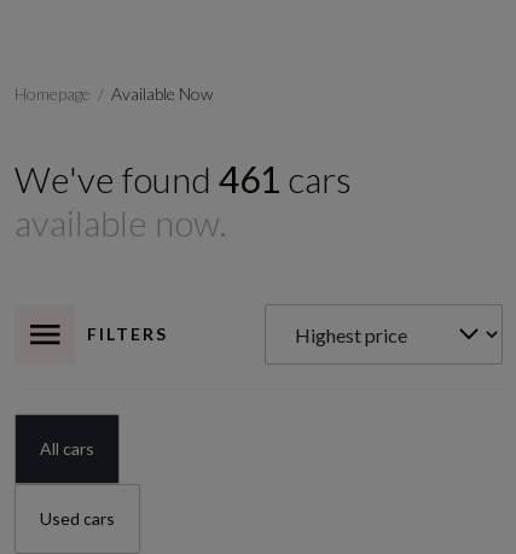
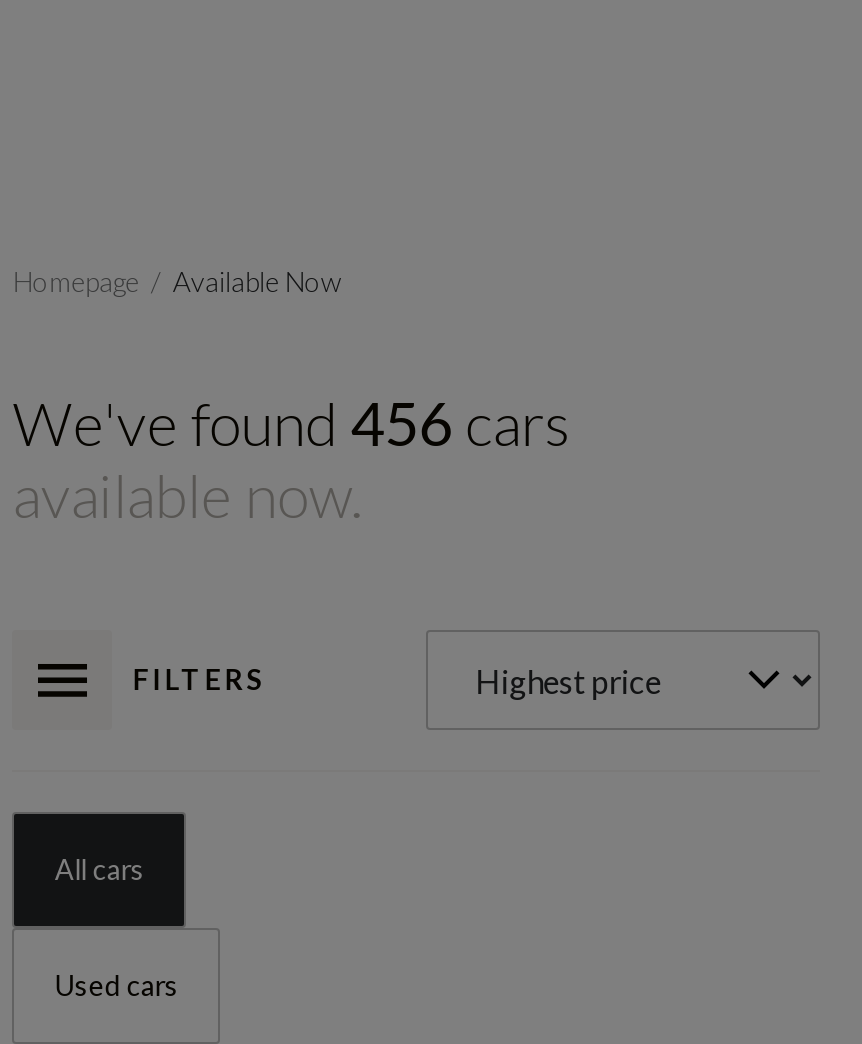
- We've found 461 cars
+ We've found 456 cars
